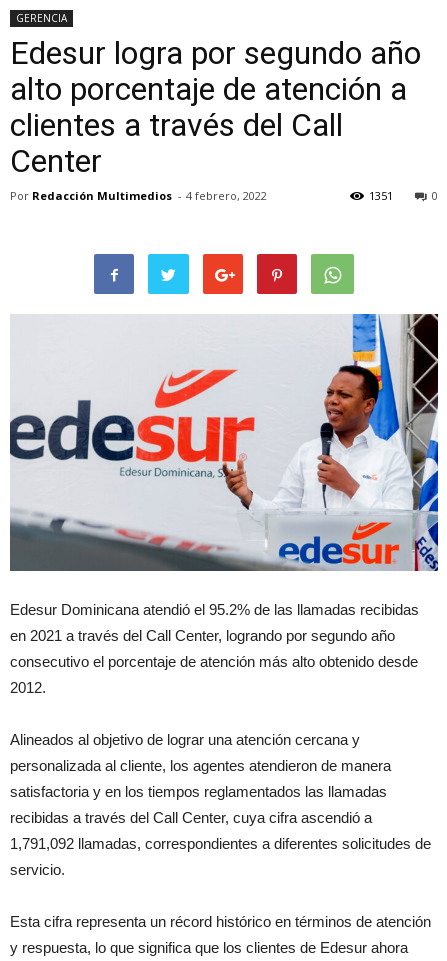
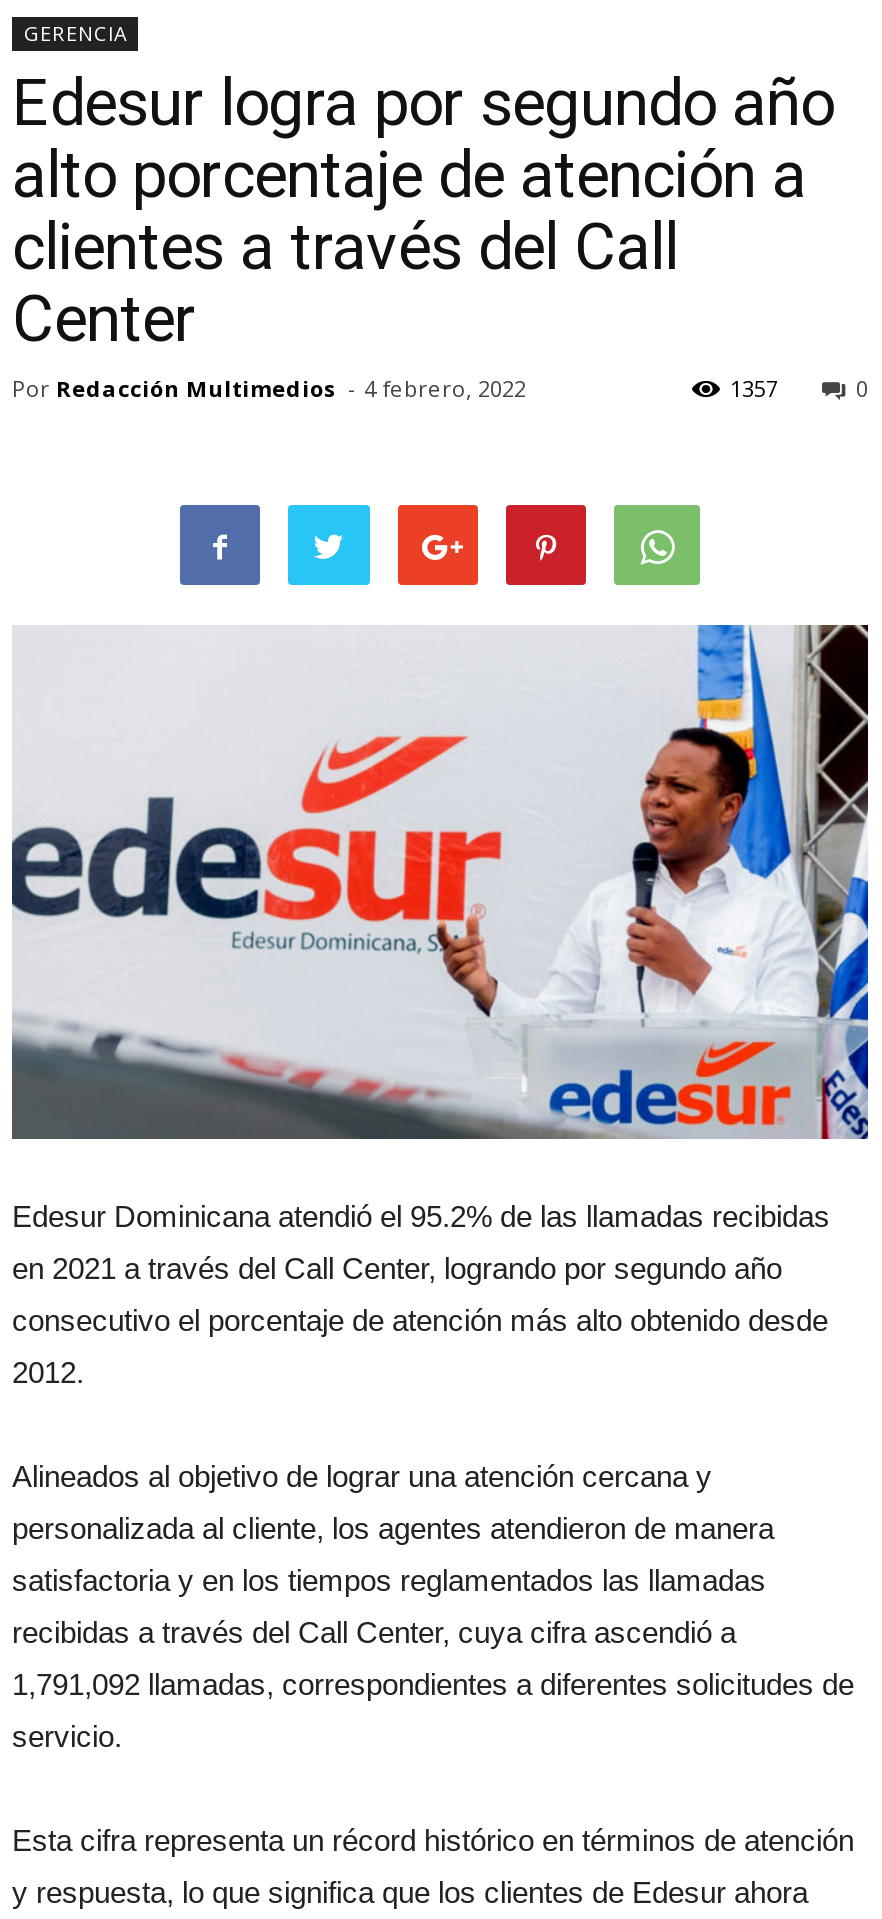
- 1351
+ 1357
